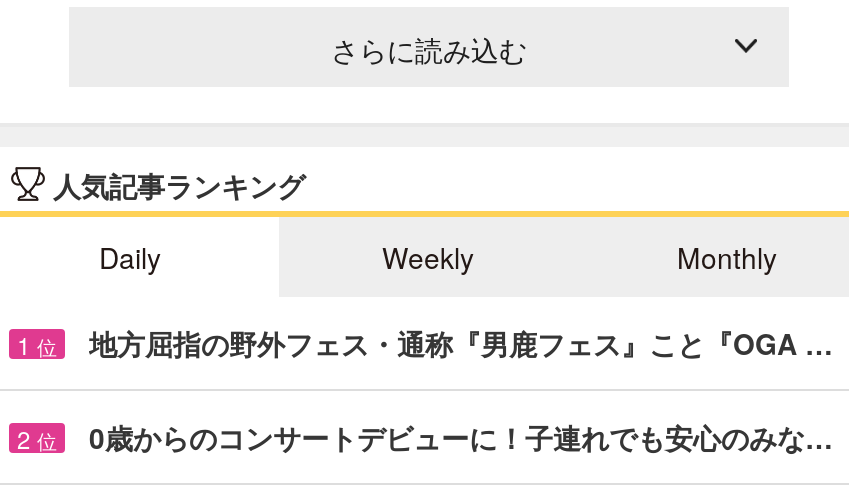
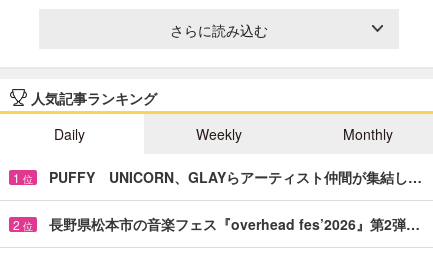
- 地方屈指の野外フェス・通称『男鹿フェス』こと『OGA …
+ PUFFY UNICORN、GLAYらアーティスト仲間が集結し…

- 0歳からのコンサートデビューに！子連れでも安心のみな…
+ 長野県松本市の音楽フェス『overhead fes’2026』第2弾…
